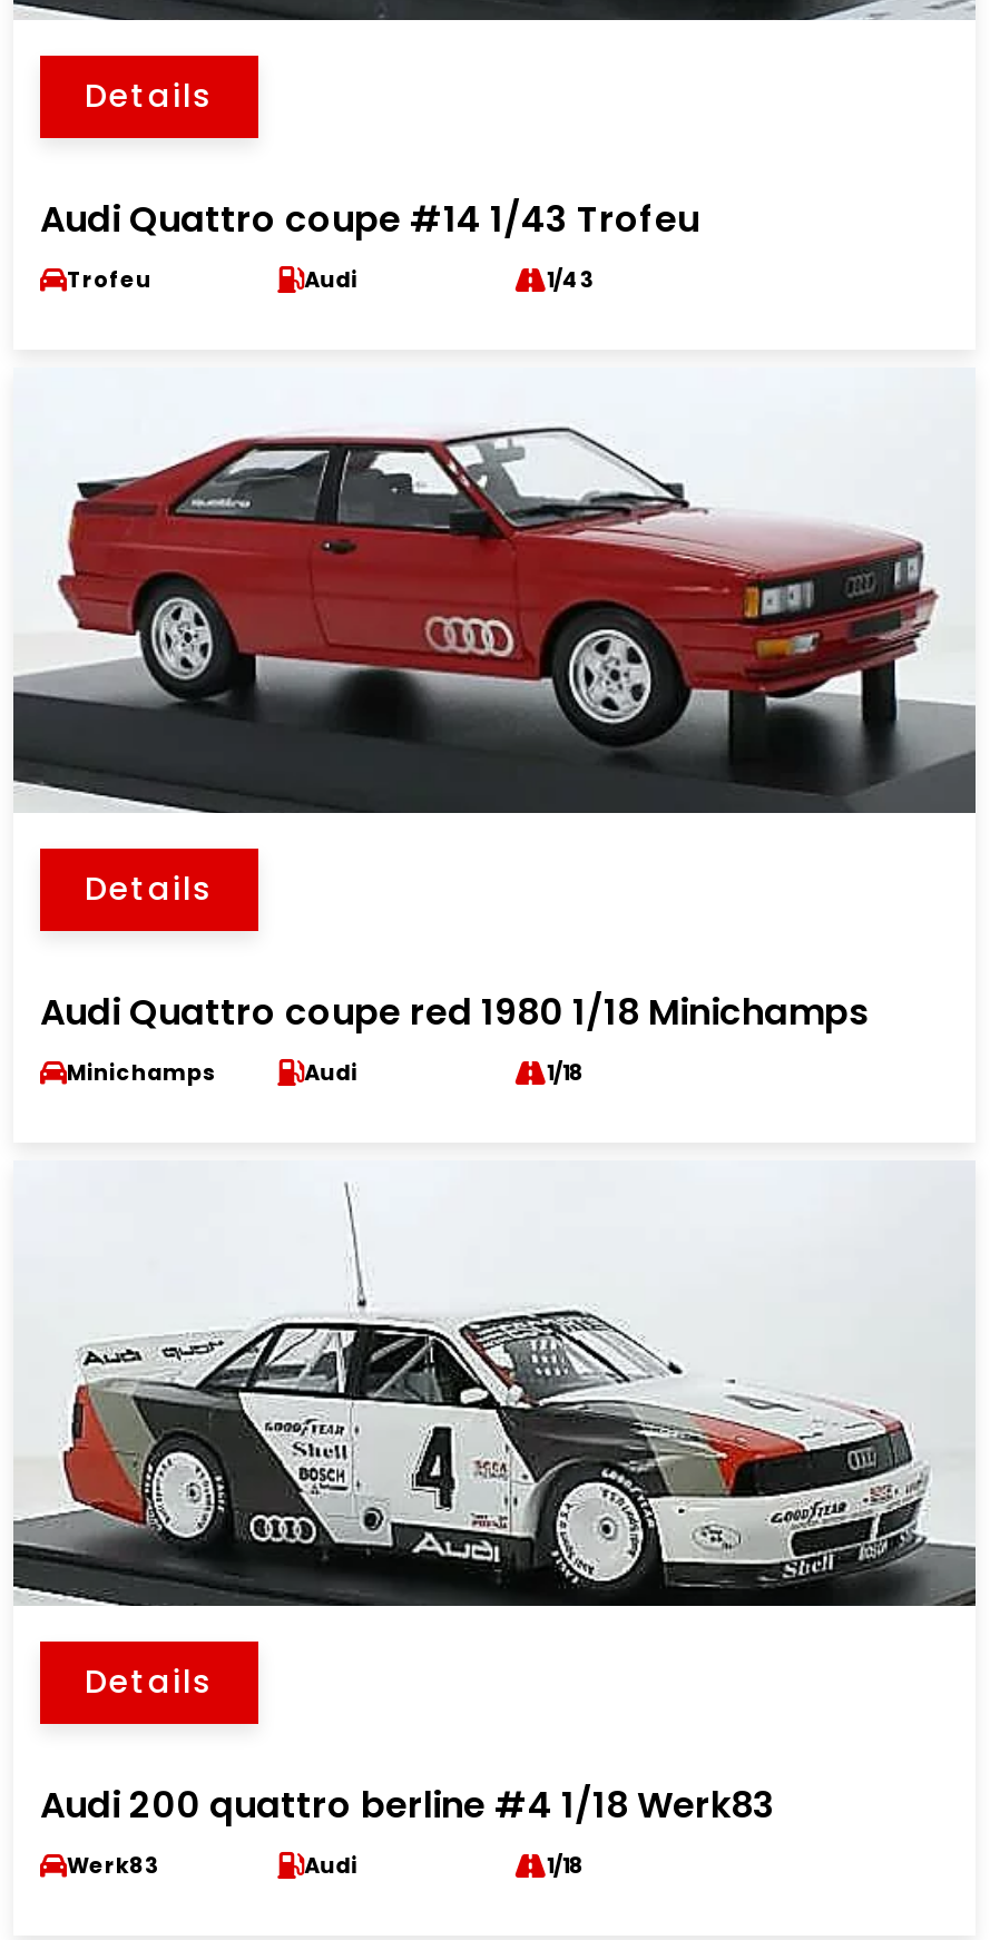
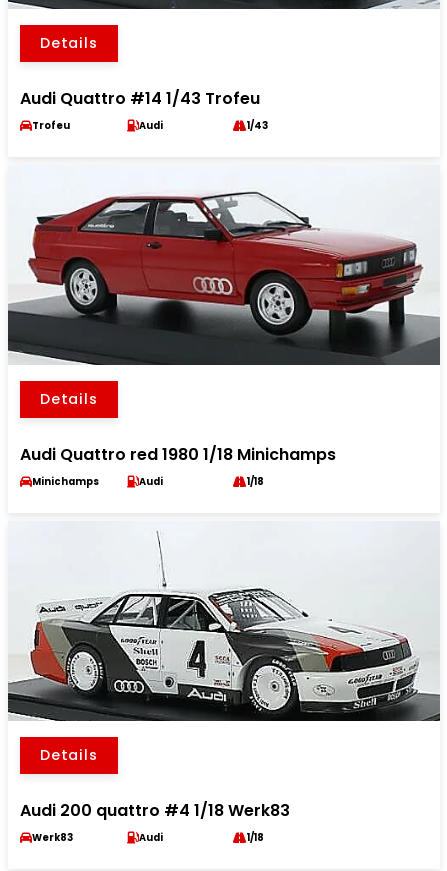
- Audi Quattro coupe #14 1/43 Trofeu
+ Audi Quattro #14 1/43 Trofeu

- Audi Quattro coupe red 1980 1/18 Minichamps
+ Audi Quattro red 1980 1/18 Minichamps

- Audi 200 quattro berline #4 1/18 Werk83
+ Audi 200 quattro #4 1/18 Werk83
